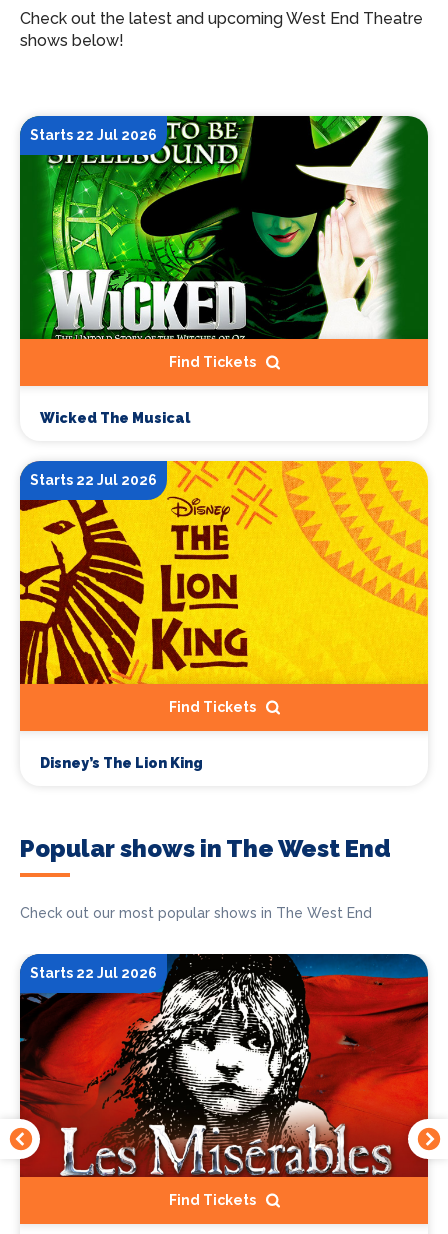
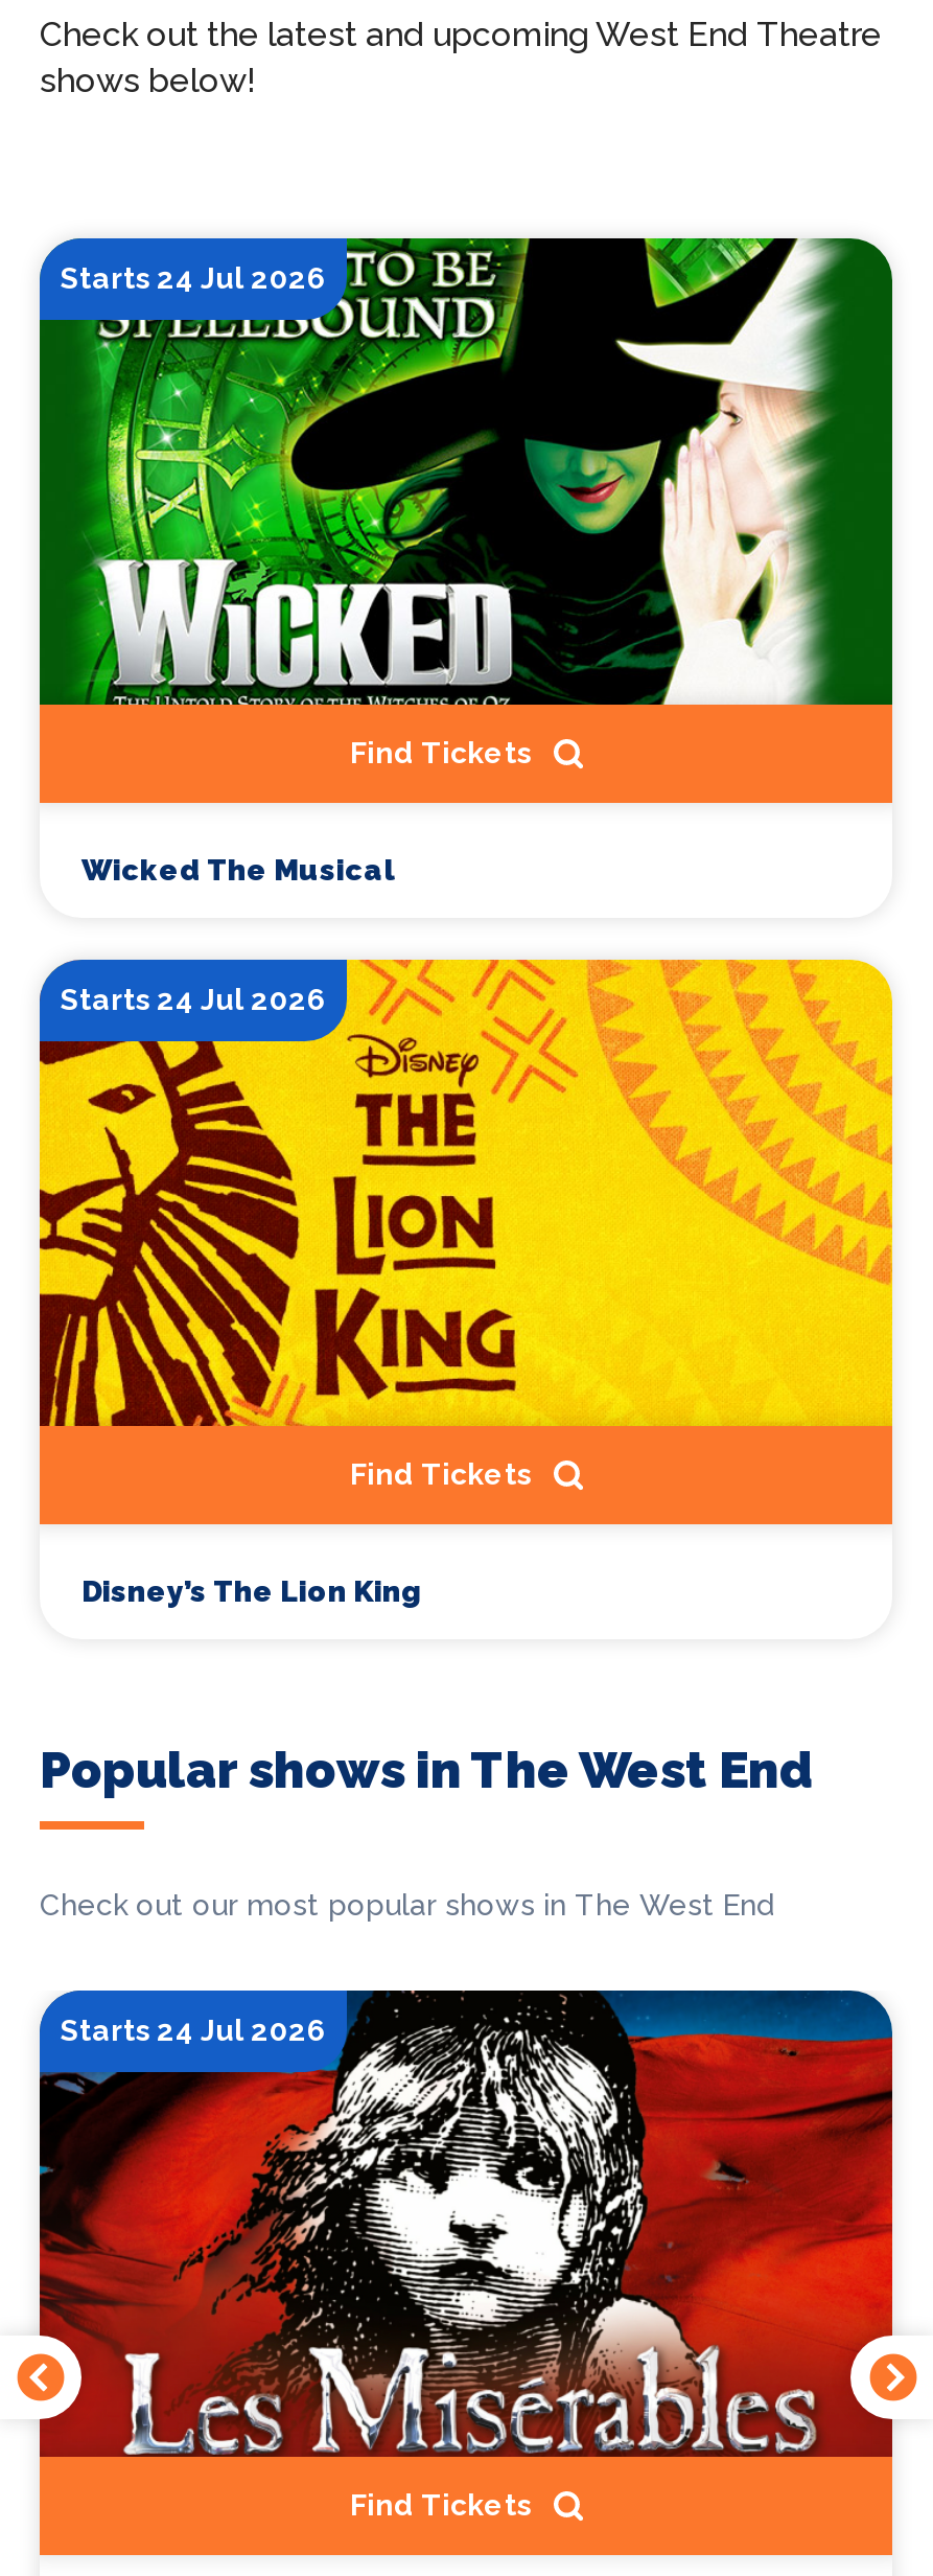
- Starts 22 Jul 2026
+ Starts 24 Jul 2026

- Starts 22 Jul 2026
+ Starts 24 Jul 2026

- Starts 22 Jul 2026
+ Starts 24 Jul 2026
